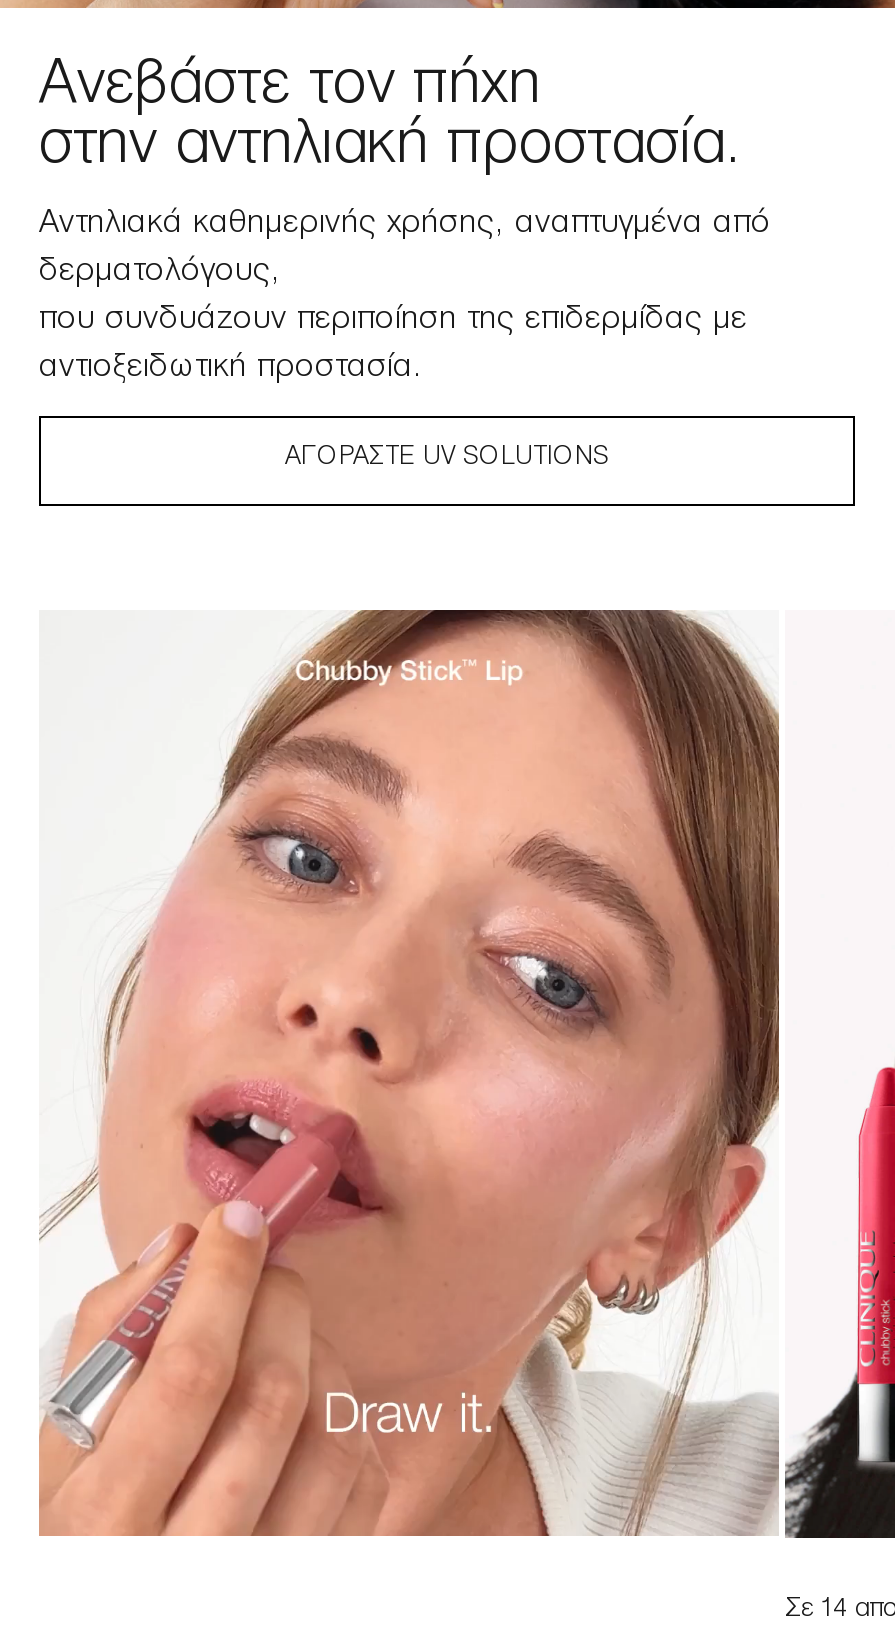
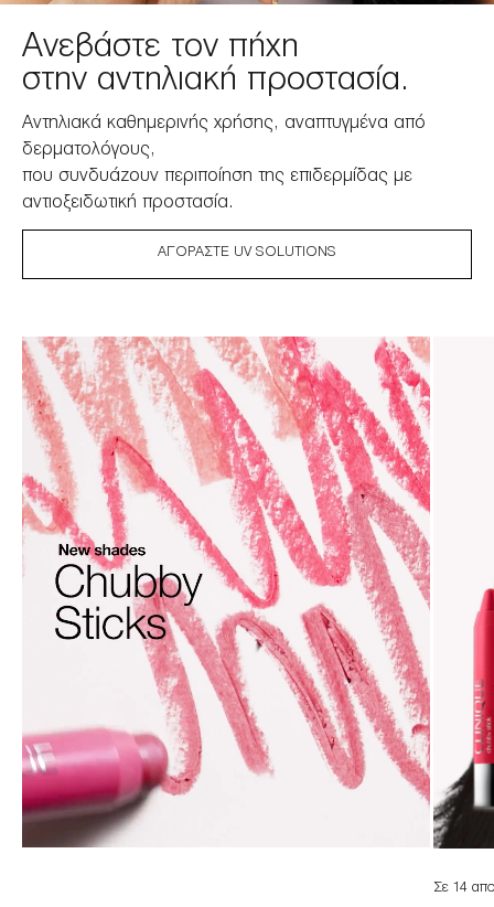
- [image]
+ [image]
